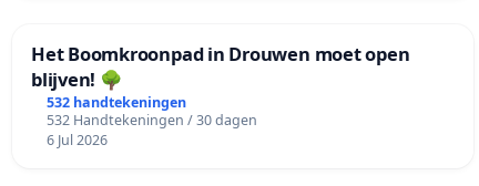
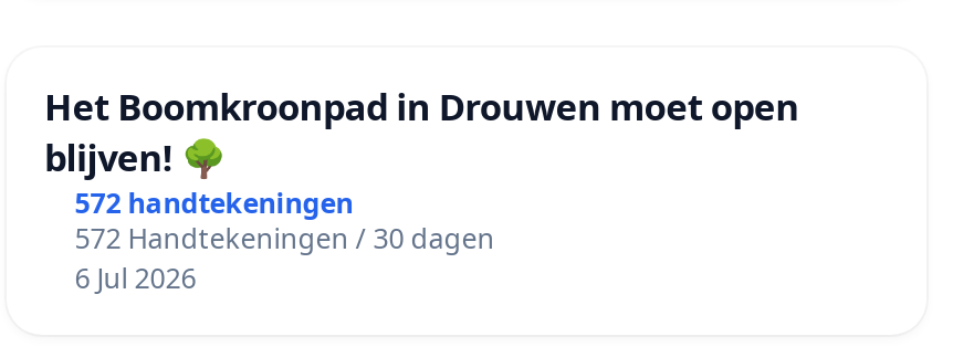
- 532 handtekeningen
+ 572 handtekeningen

- 532 Handtekeningen / 30 dagen
+ 572 Handtekeningen / 30 dagen
